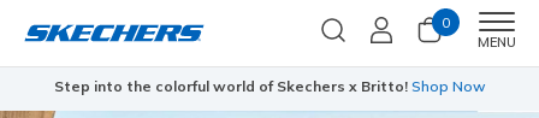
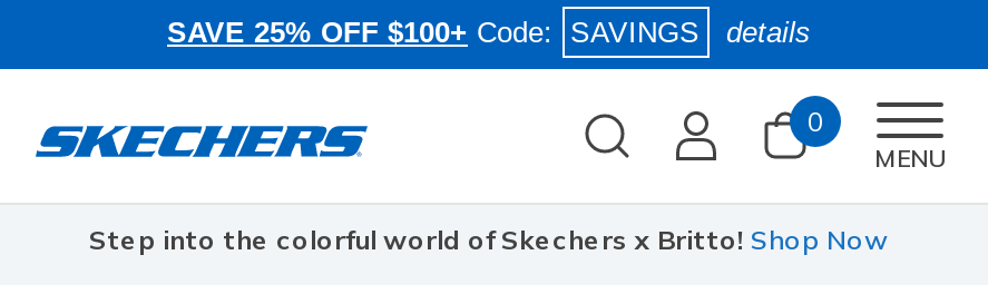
+ SAVE 25% OFF $100+ Code: SAVINGS
+ details
